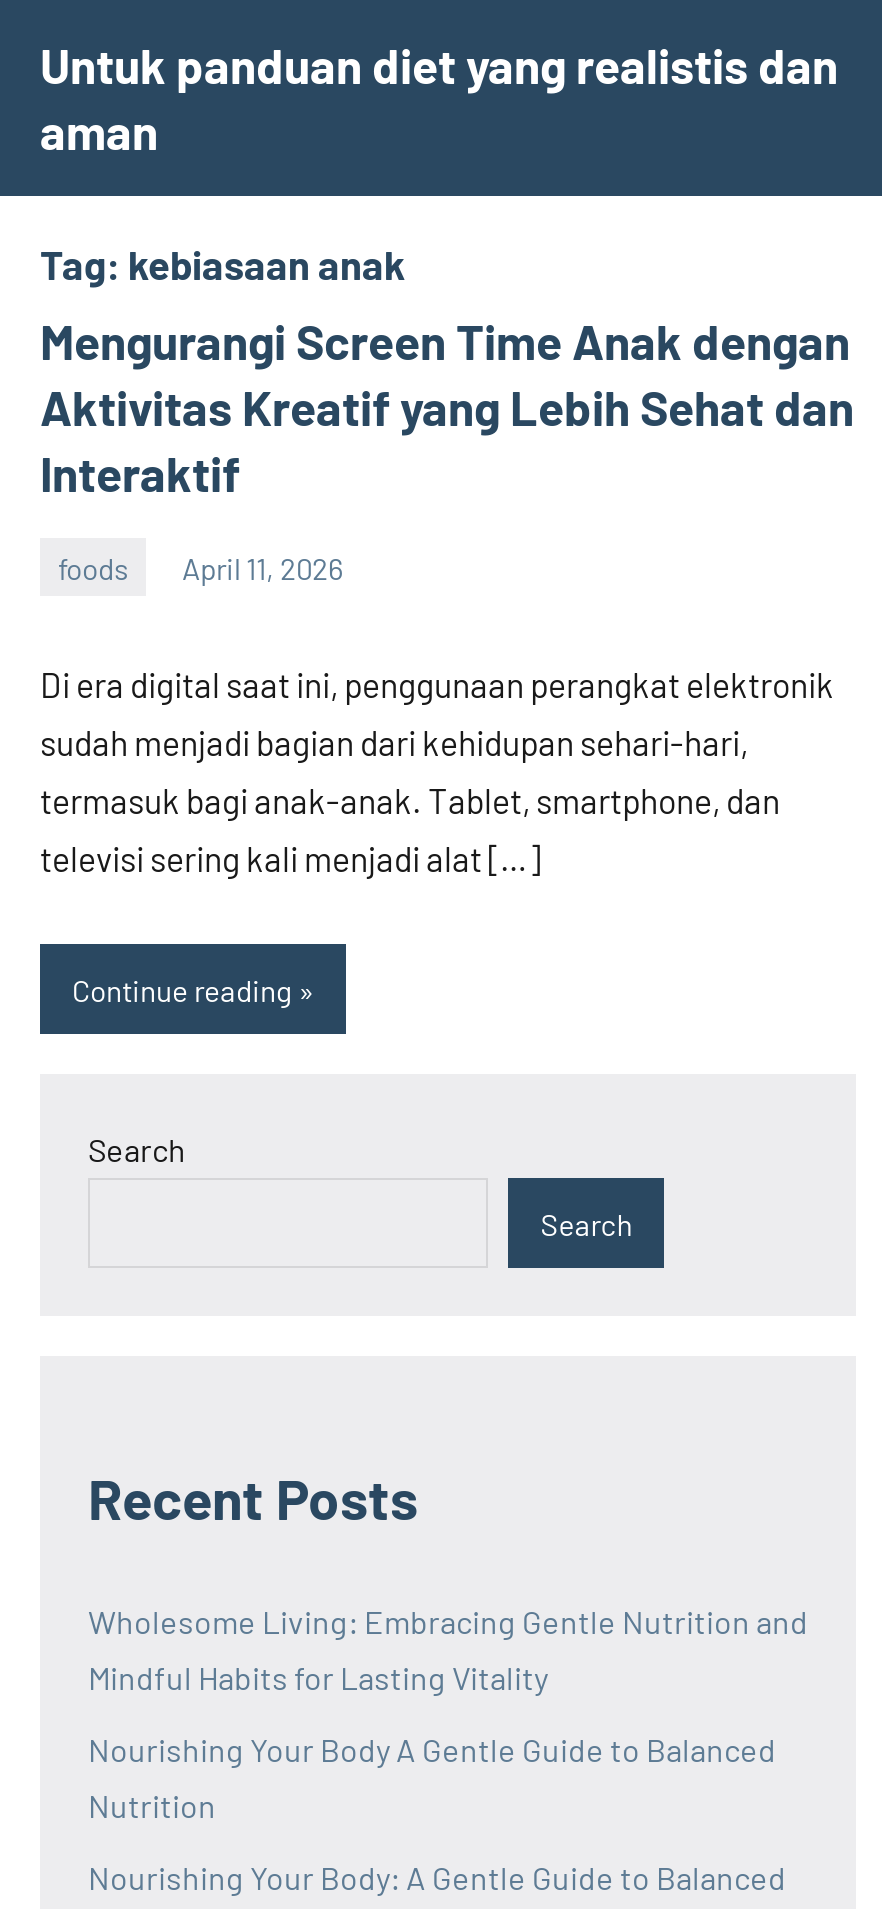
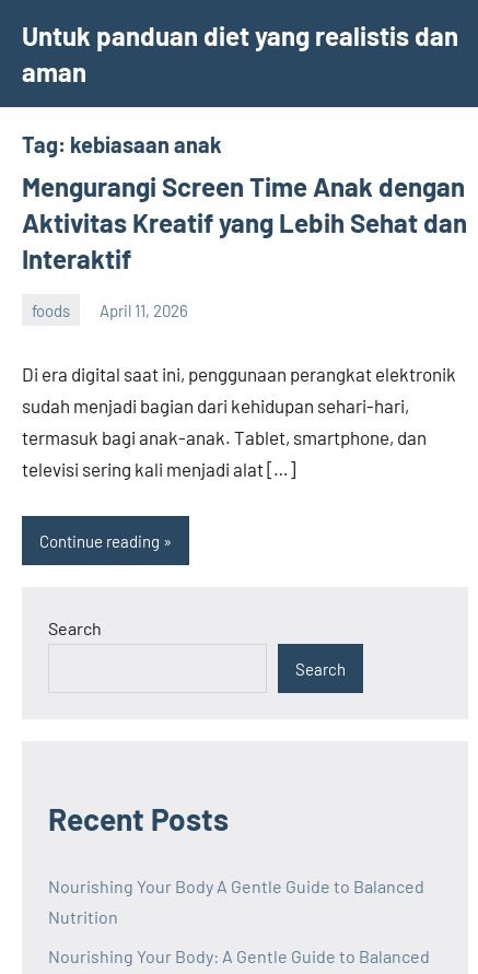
- Wholesome Living: Embracing Gentle Nutrition and
- Mindful Habits for Lasting Vitality
